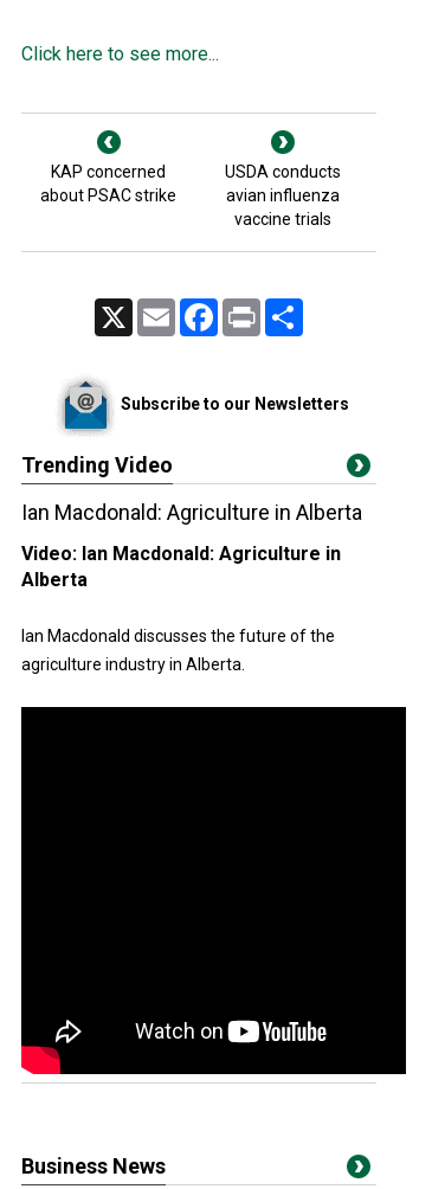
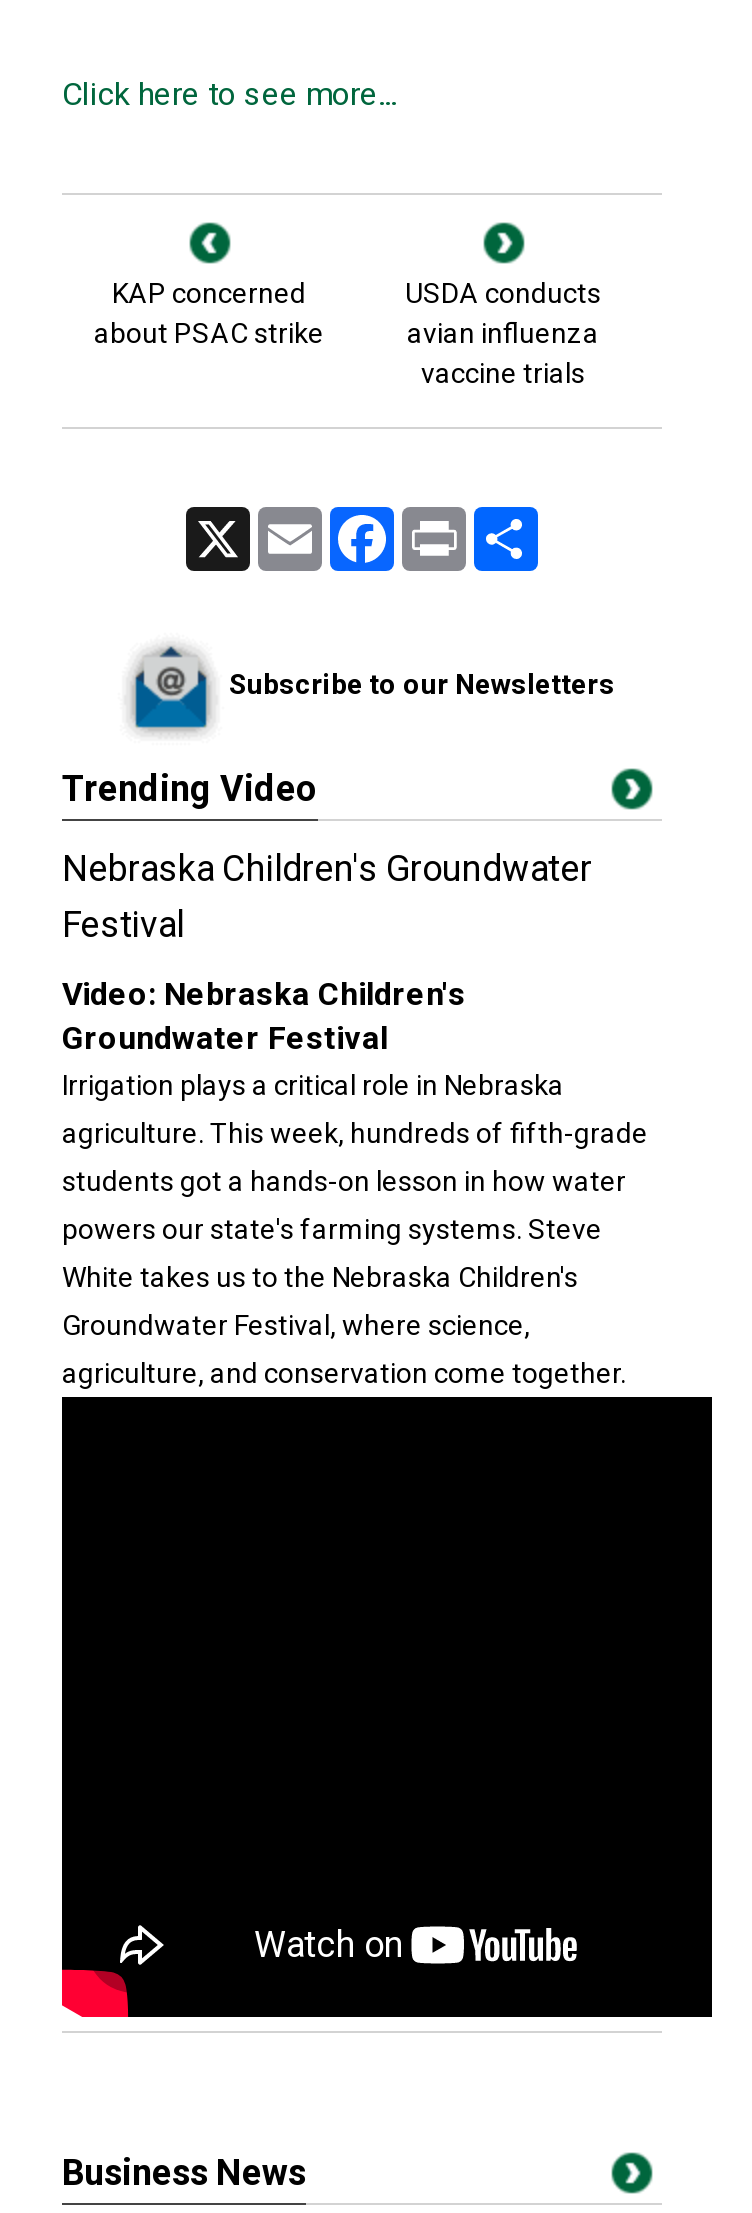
- Ian Macdonald: Agriculture in Alberta
- Video: Ian Macdonald: Agriculture in
- Alberta
- Ian Macdonald discusses the future of the
- agriculture industry in Alberta.
+ Nebraska Children's Groundwater
+ Festival
+ Video: Nebraska Children's
+ Groundwater Festival
+ Irrigation plays a critical role in Nebraska
+ agriculture. This week, hundreds of fifth-grade
+ students got a hands-on lesson in how water
+ powers our state's farming systems. Steve
+ White takes us to the Nebraska Children's
+ Groundwater Festival, where science,
+ agriculture, and conservation come together.
